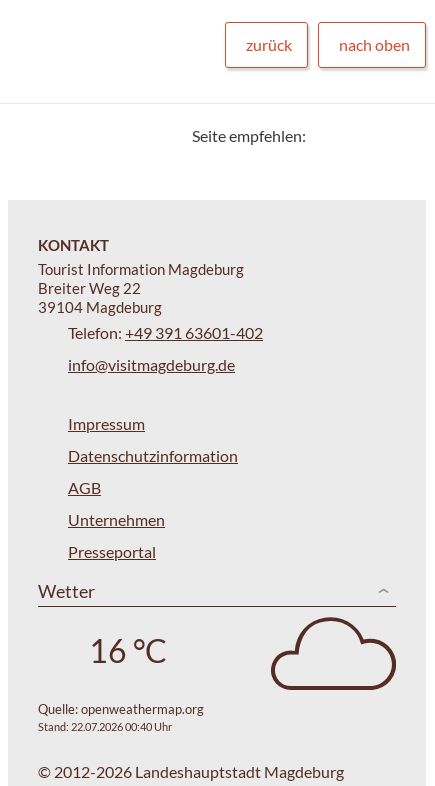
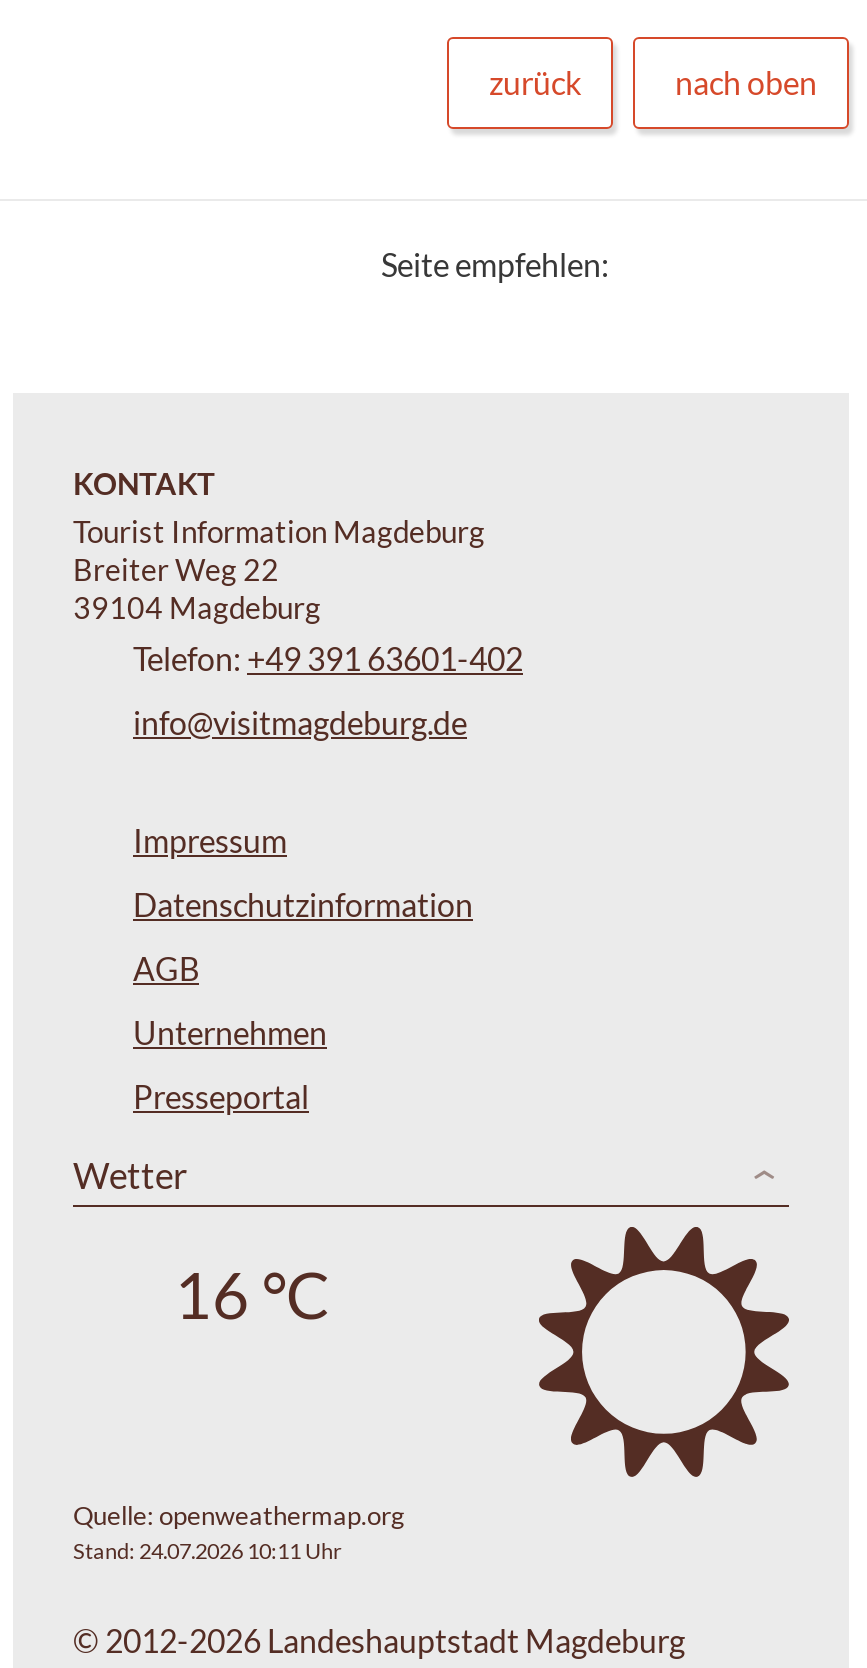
- [image]
+ [image]

- Stand: 22.07.2026 00:40 Uhr
+ Stand: 24.07.2026 10:11 Uhr
